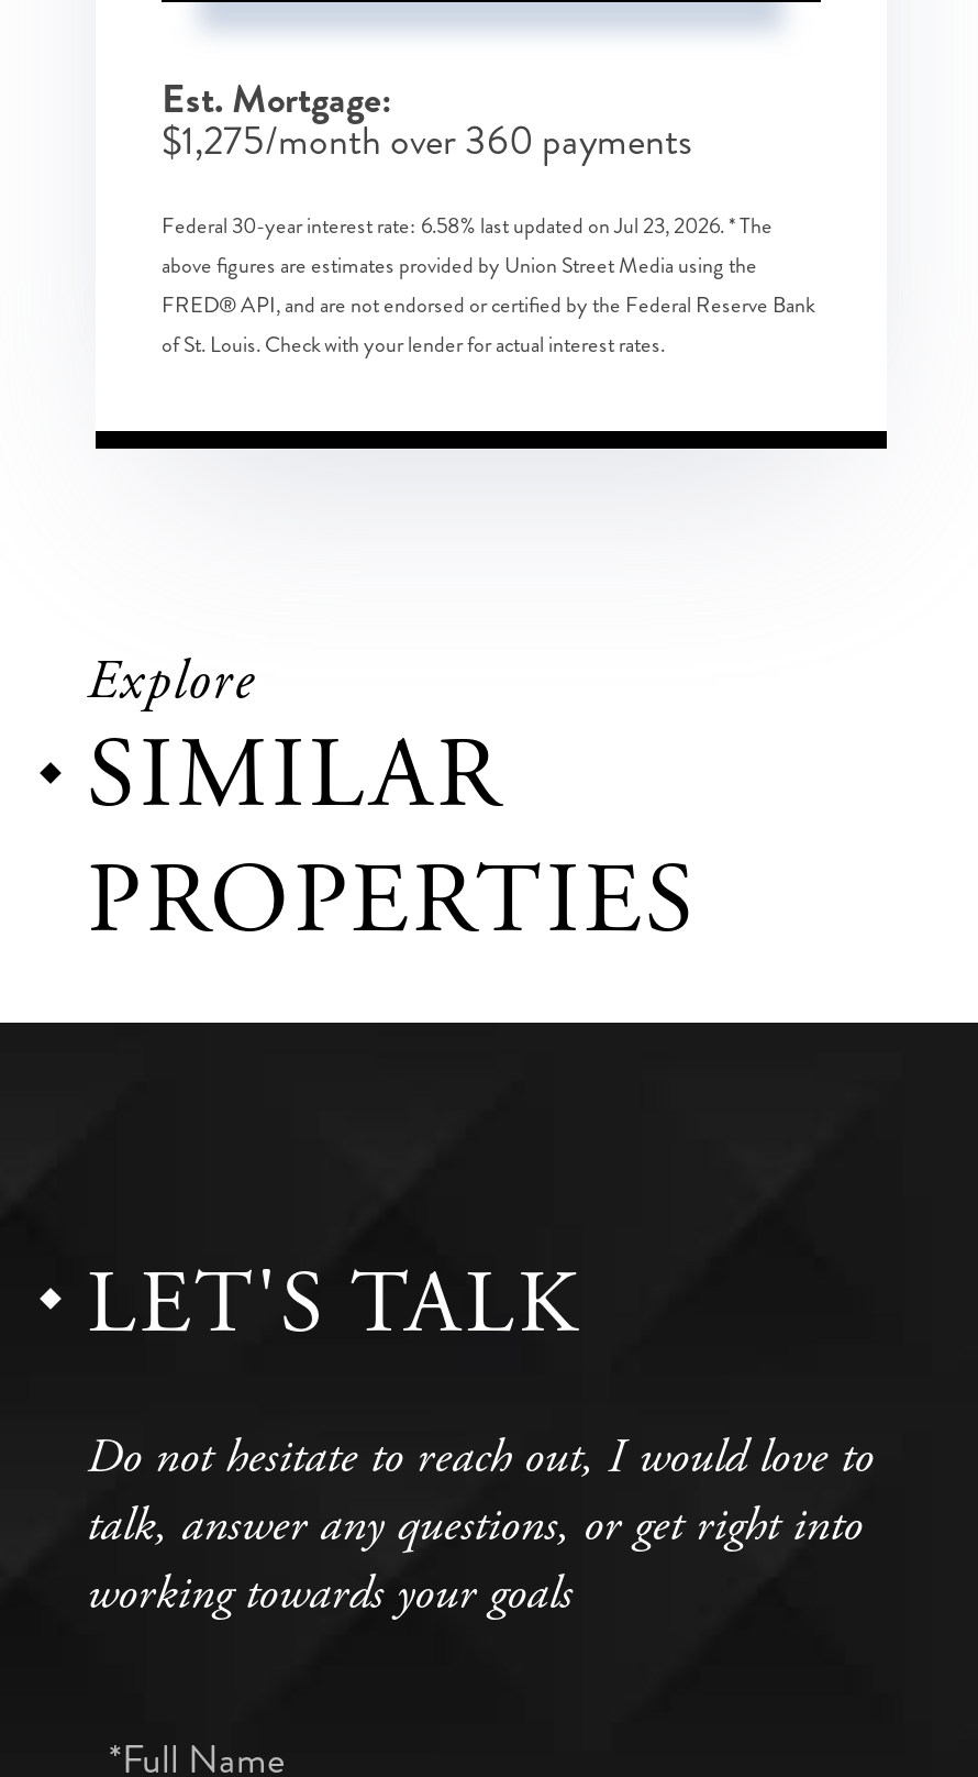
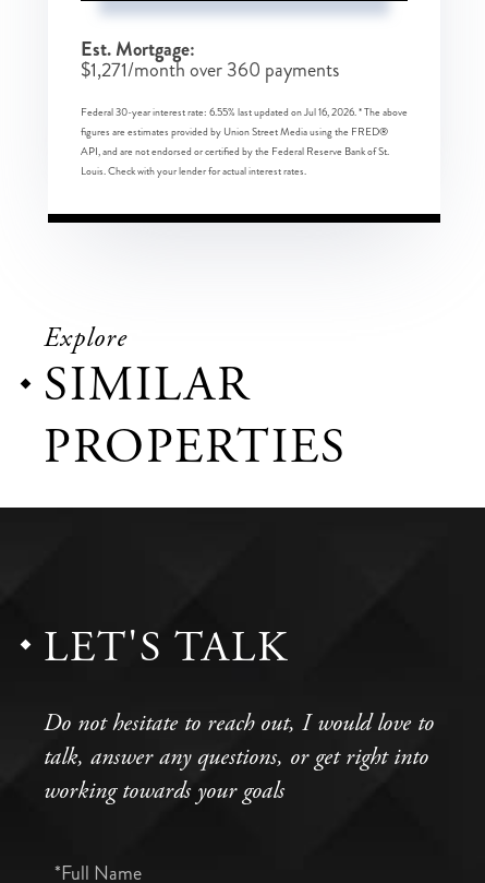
- $1,275/month over 360 payments
+ $1,271/month over 360 payments

- Federal 30-year interest rate: 6.58% last updated on Jul 23, 2026. * The
- above figures are estimates provided by Union Street Media using the
- FRED® API, and are not endorsed or certified by the Federal Reserve Bank
- of St. Louis. Check with your lender for actual interest rates.
+ Federal 30-year interest rate: 6.55% last updated on Jul 16, 2026. * The above
+ figures are estimates provided by Union Street Media using the FRED®
+ API, and are not endorsed or certified by the Federal Reserve Bank of St.
+ Louis. Check with your lender for actual interest rates.
